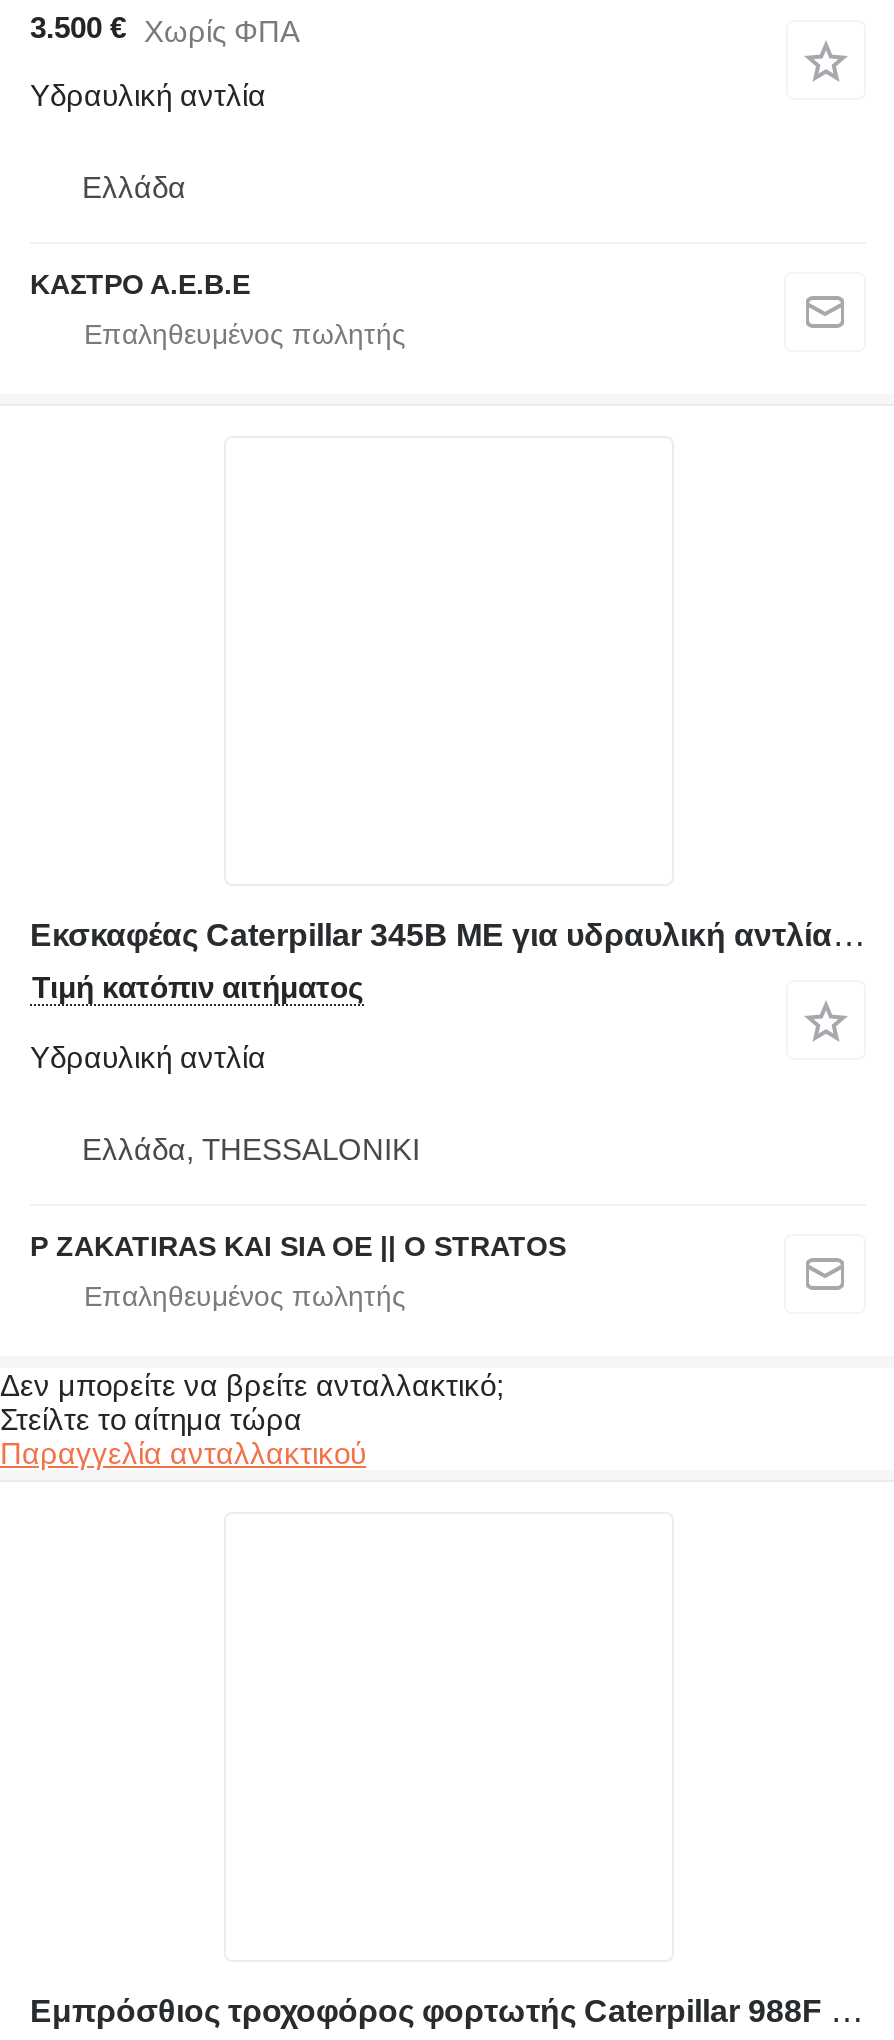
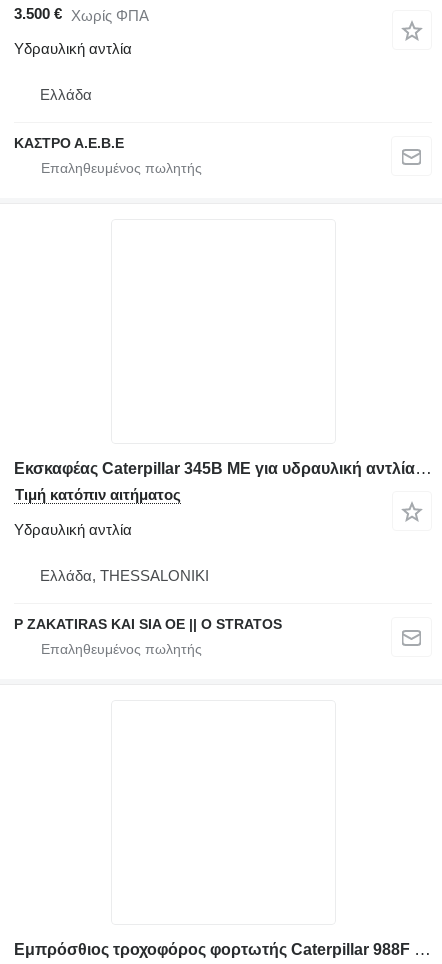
- Δεν μπορείτε να βρείτε ανταλλακτικό;
- Στείλτε το αίτημα τώρα
- Παραγγελία ανταλλακτικού
